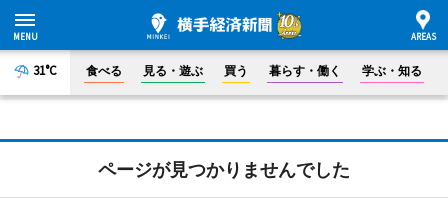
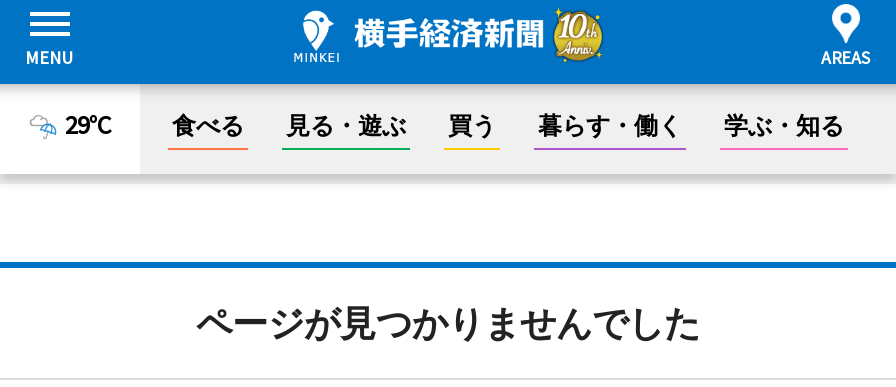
- 31°C 食べる 見る・遊ぶ 買う 暮らす・働く 学ぶ・知る
+ 29°C 食べる 見る・遊ぶ 買う 暮らす・働く 学ぶ・知る
